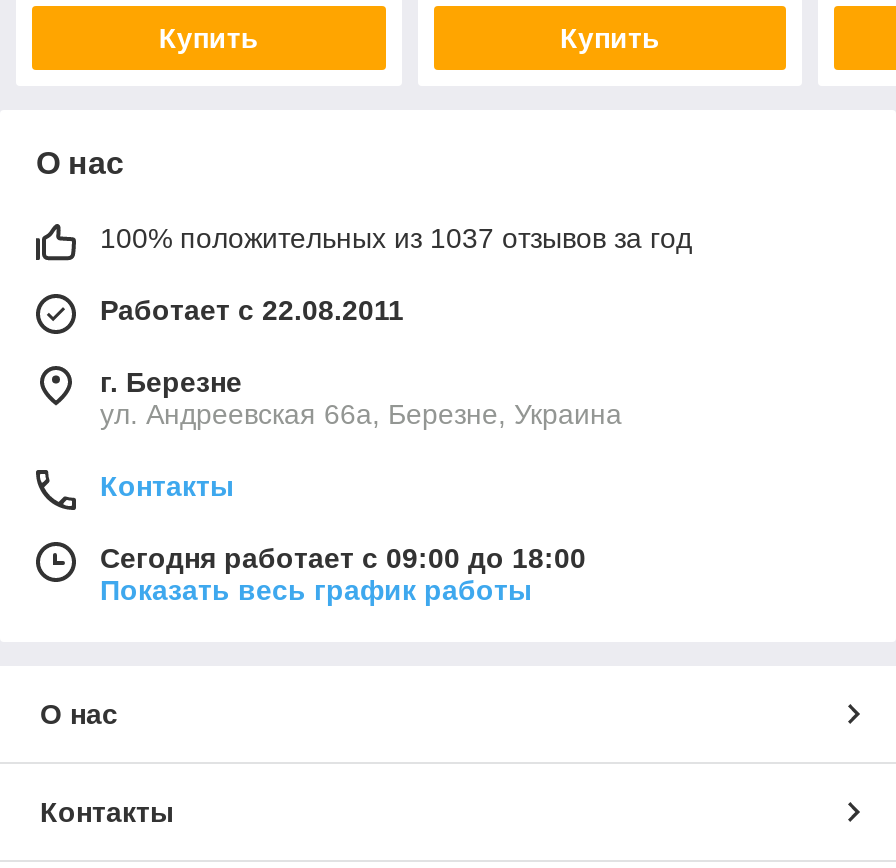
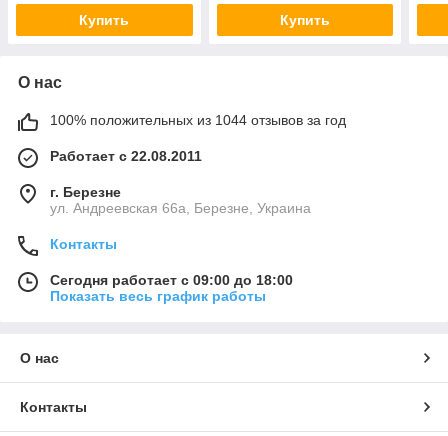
- 100% положительных из 1037 отзывов за год
+ 100% положительных из 1044 отзывов за год
